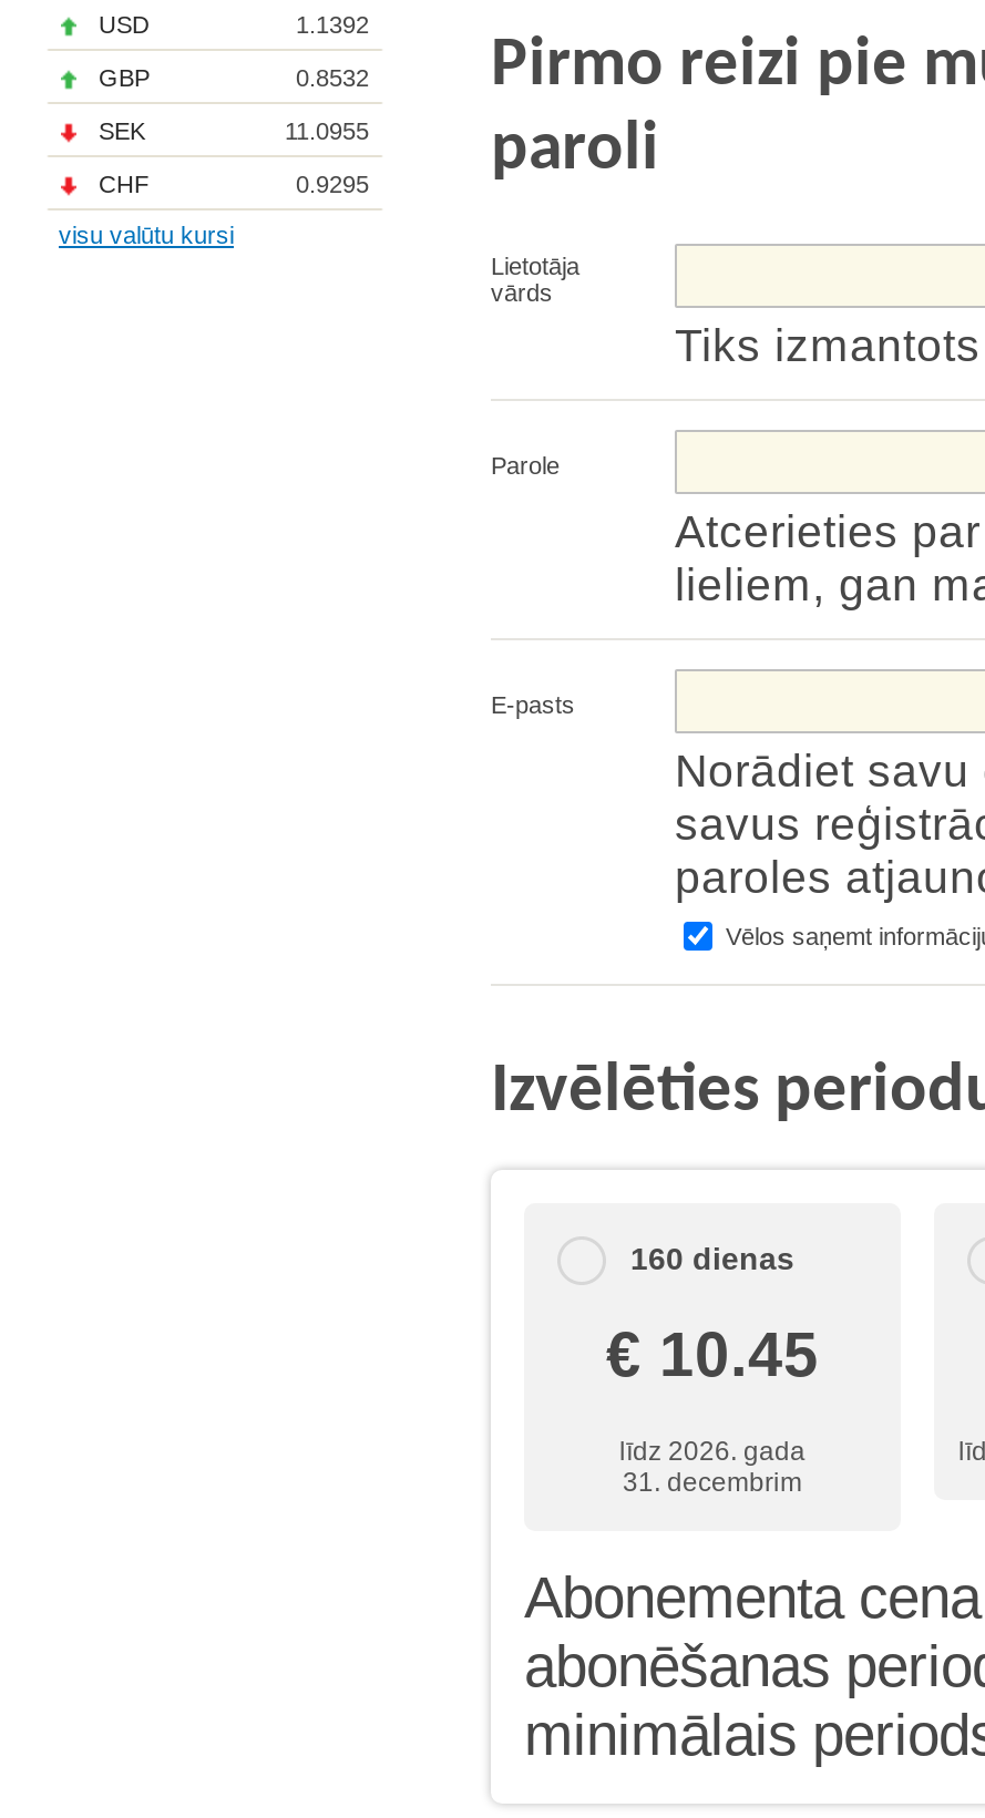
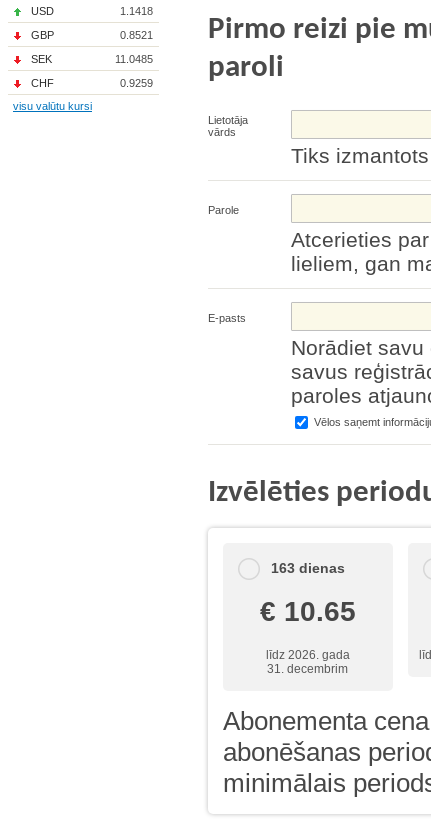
- 1.1392
+ 1.1418

- 0.8532
+ 0.8521

- 11.0955
+ 11.0485

- 0.9295
+ 0.9259

- 160 dienas
+ 163 dienas

- € 10.45
+ € 10.65
